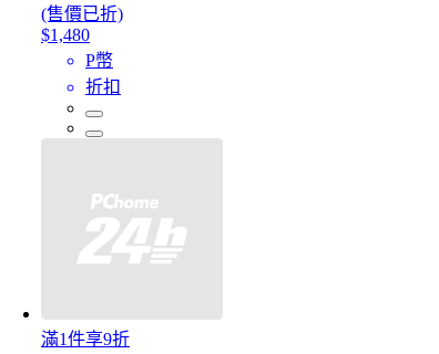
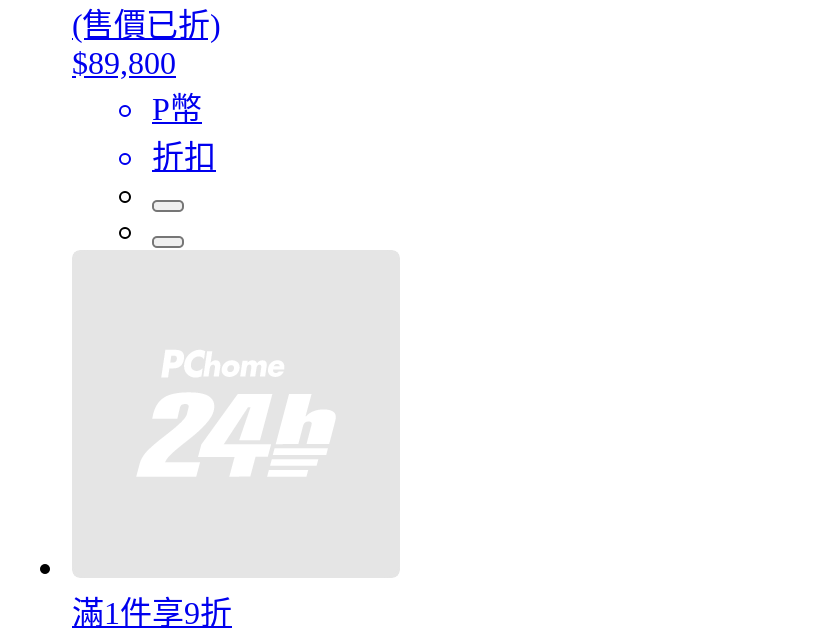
- $1,480
+ $89,800
